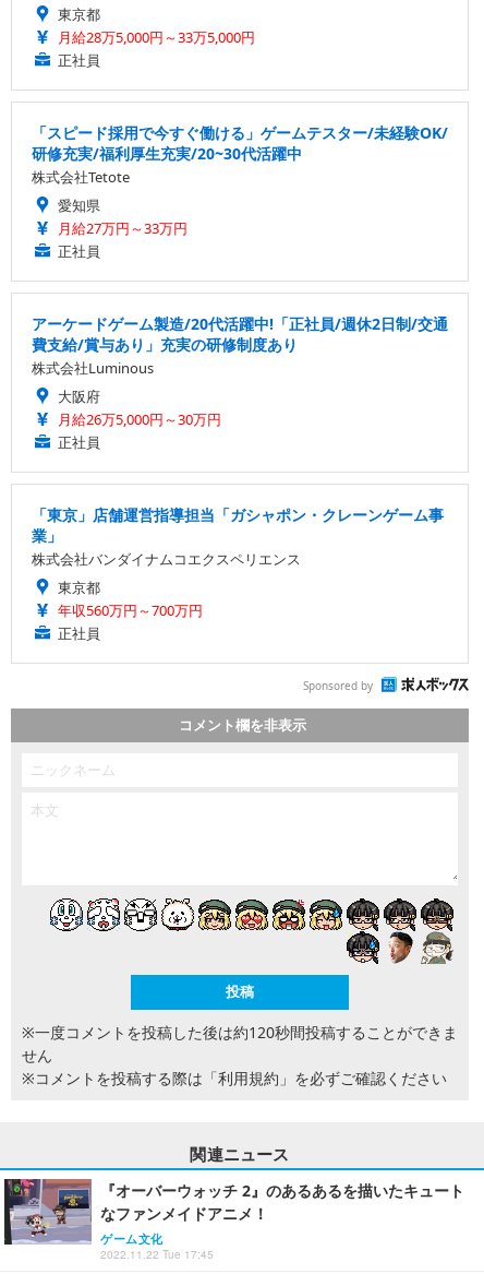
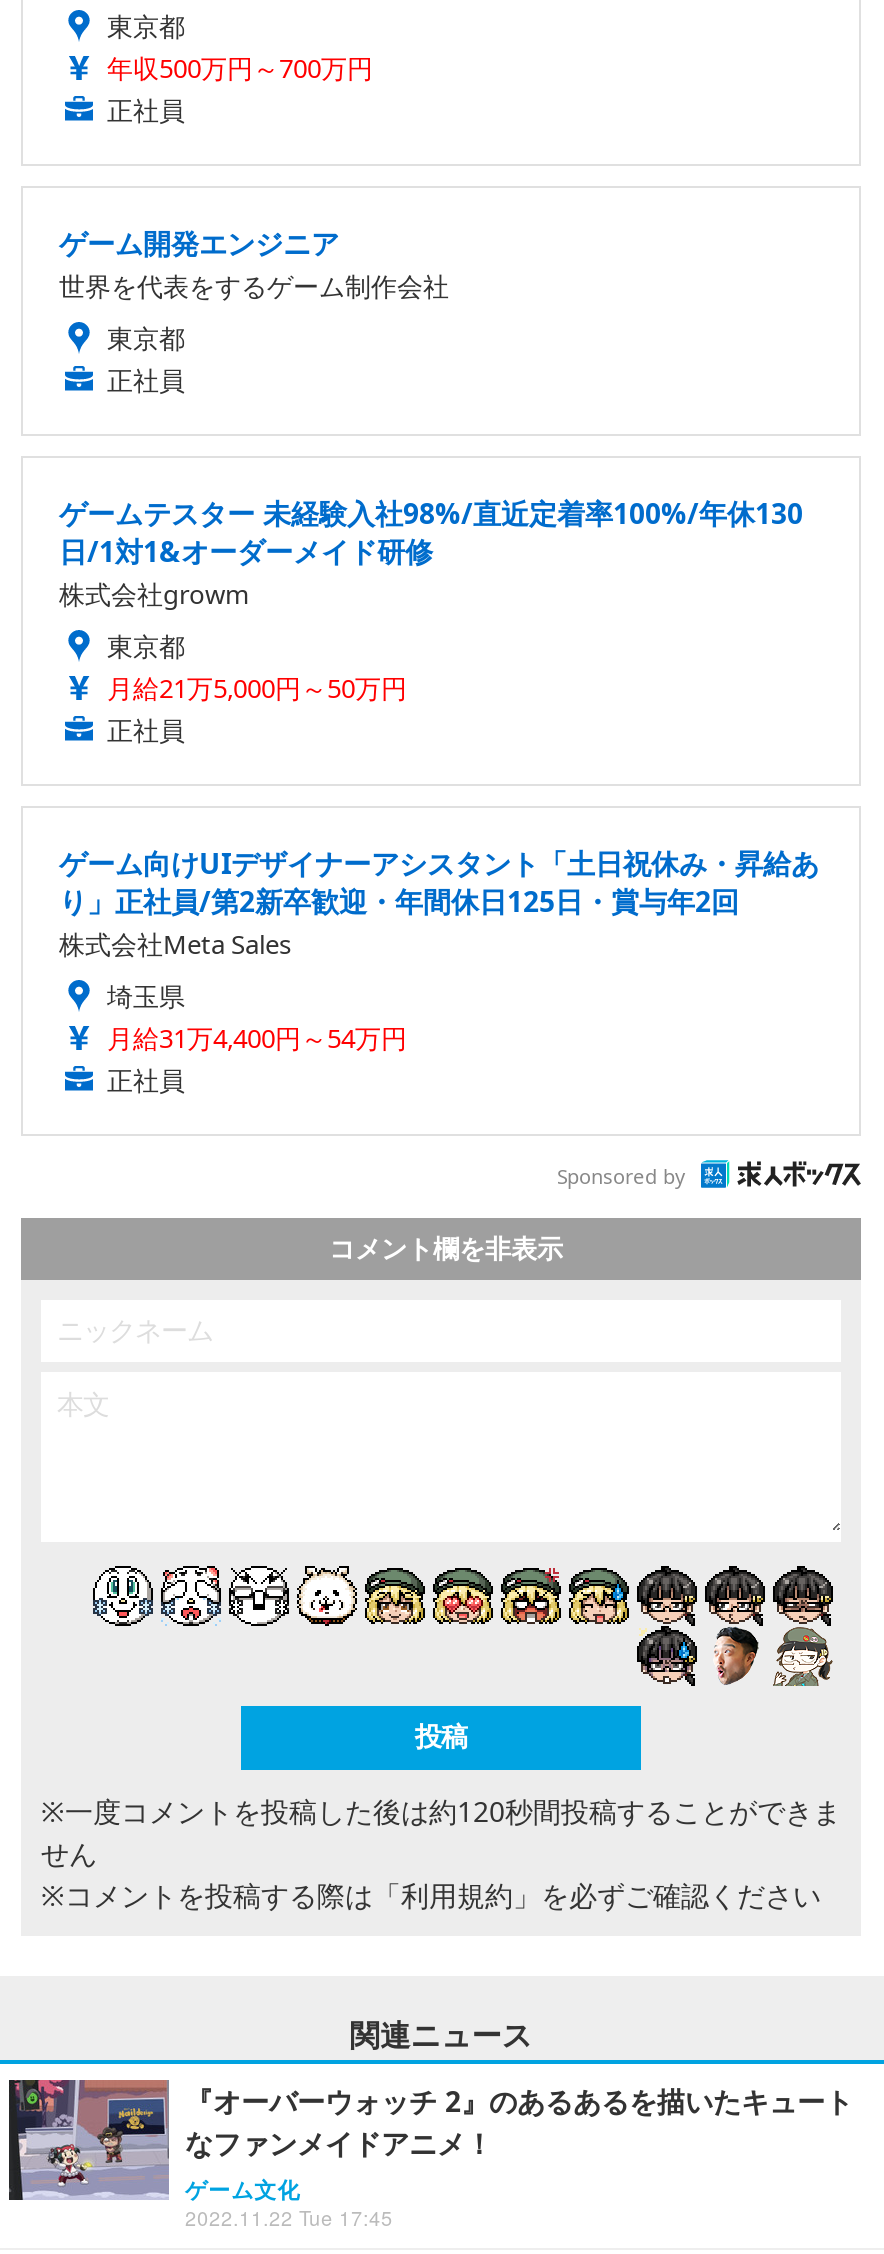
- 月給28万5,000円～33万5,000円
+ 年収500万円～700万円

- 「スピード採用で今すぐ働ける」ゲームテスター/未経験OK/
- 研修充実/福利厚生充実/20~30代活躍中
- 株式会社Tetote
- 愛知県
- 月給27万円～33万円
+ ゲーム開発エンジニア
+ 世界を代表をするゲーム制作会社
+ 東京都

- アーケードゲーム製造/20代活躍中!「正社員/週休2日制/交通
- 費支給/賞与あり」充実の研修制度あり
- 株式会社Luminous
- 大阪府
- 月給26万5,000円～30万円
+ ゲームテスター 未経験入社98%/直近定着率100%/年休130
+ 日/1対1&オーダーメイド研修
+ 株式会社growm
+ 東京都
+ 月給21万5,000円～50万円

- 「東京」店舗運営指導担当「ガシャポン・クレーンゲーム事
- 業」
- 株式会社バンダイナムコエクスペリエンス
- 東京都
- 年収560万円～700万円
+ ゲーム向けUIデザイナーアシスタント「土日祝休み・昇給あ
+ り」正社員/第2新卒歓迎・年間休日125日・賞与年2回
+ 株式会社Meta Sales
+ 埼玉県
+ 月給31万4,400円～54万円
